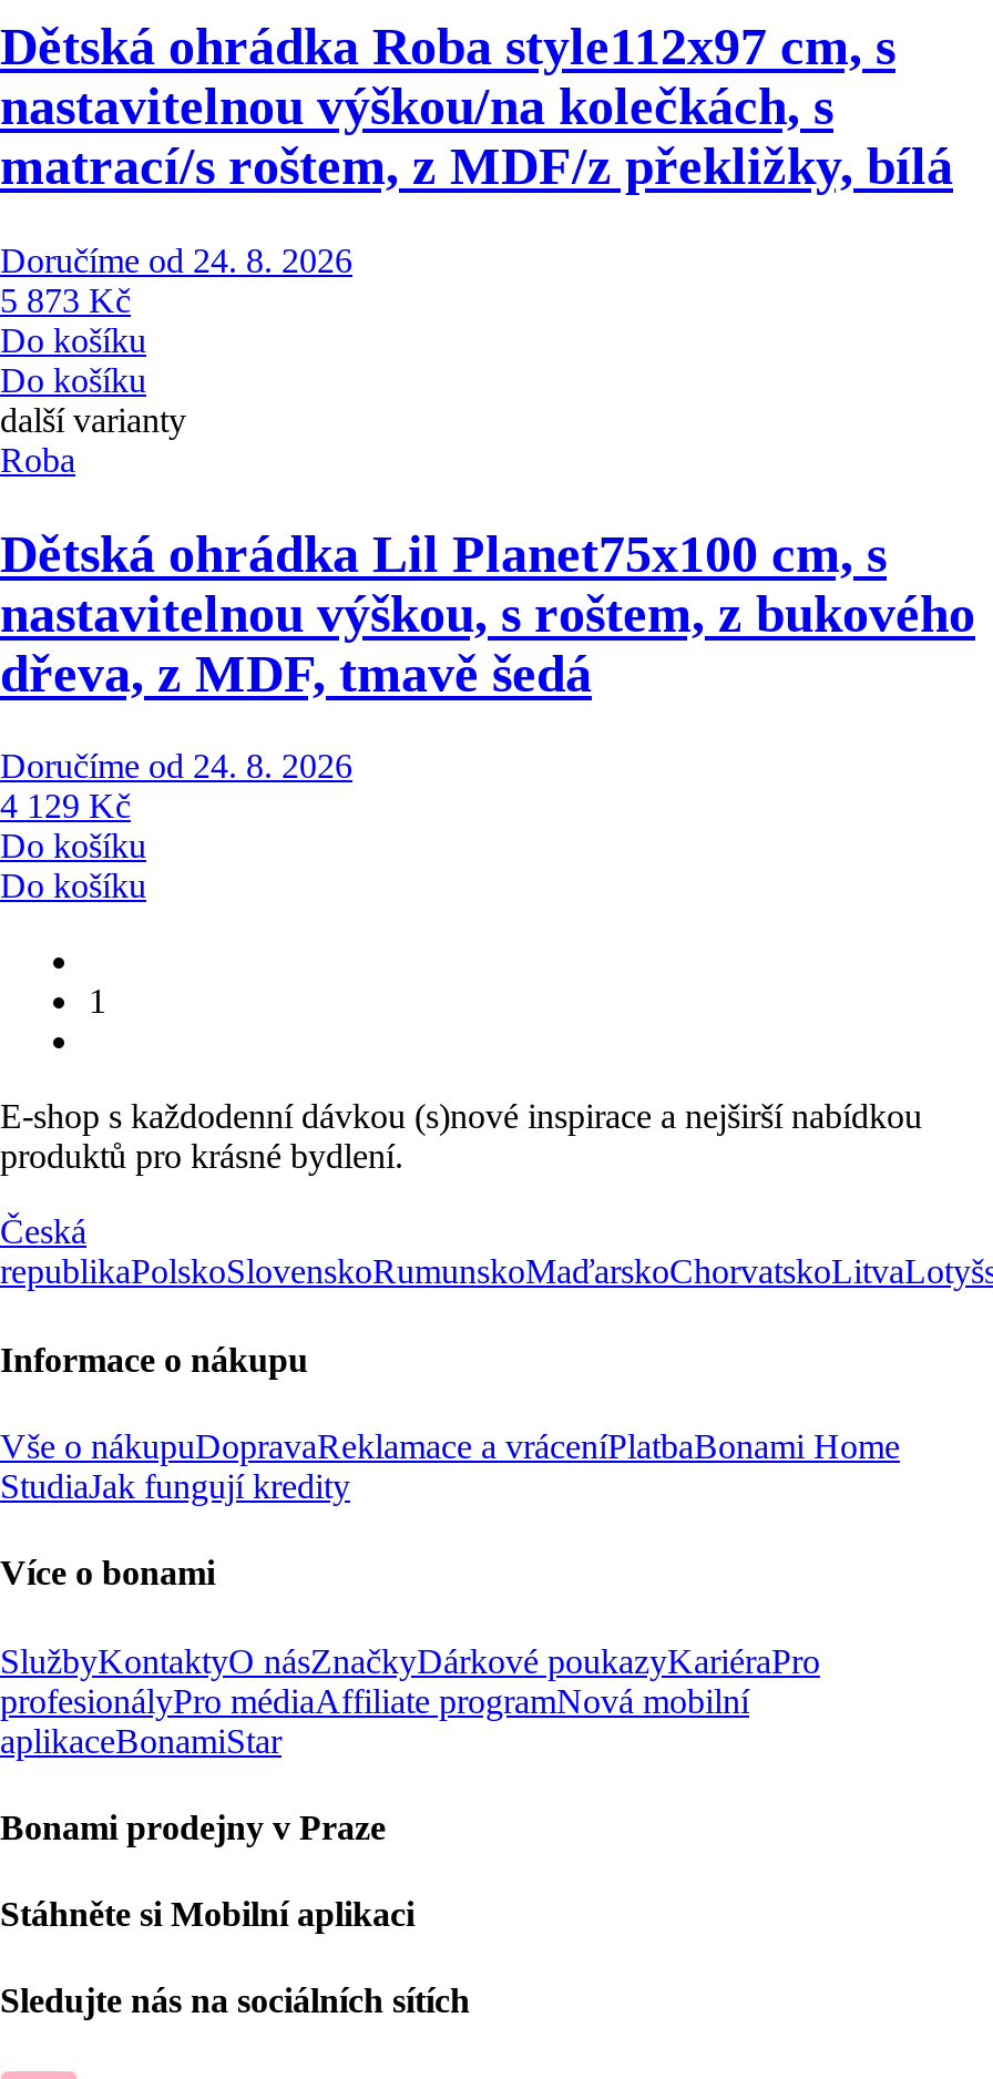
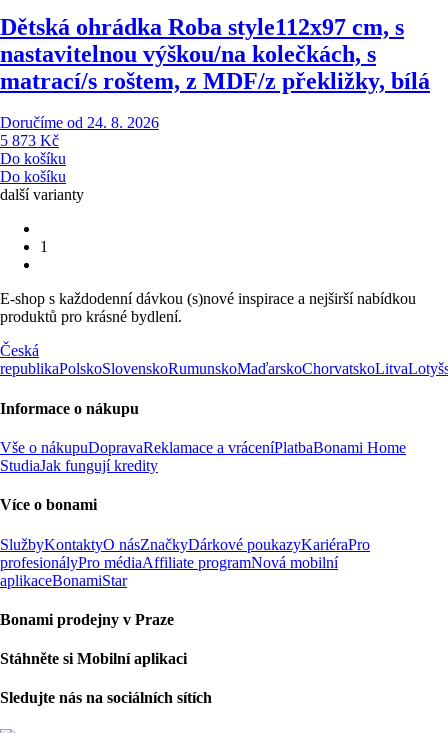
- Roba
- Dětská ohrádka Lil Planet75x100 cm, s
- nastavitelnou výškou, s roštem, z bukového
- dřeva, z MDF, tmavě šedá
- Doručíme od 24. 8. 2026
- 4 129 Kč
- Do košíku
- Do košíku
